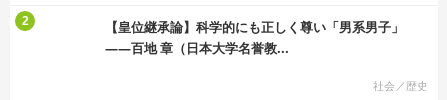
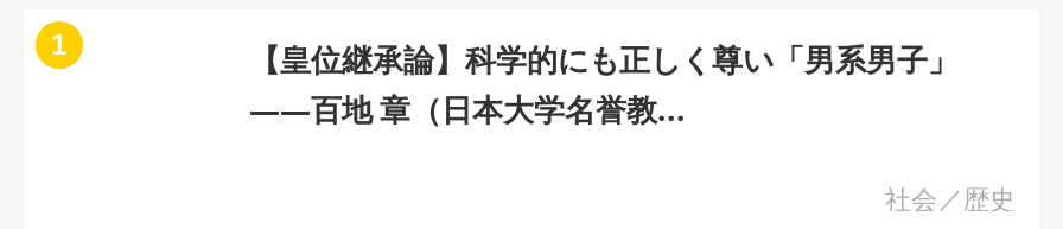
- 2
+ 1
